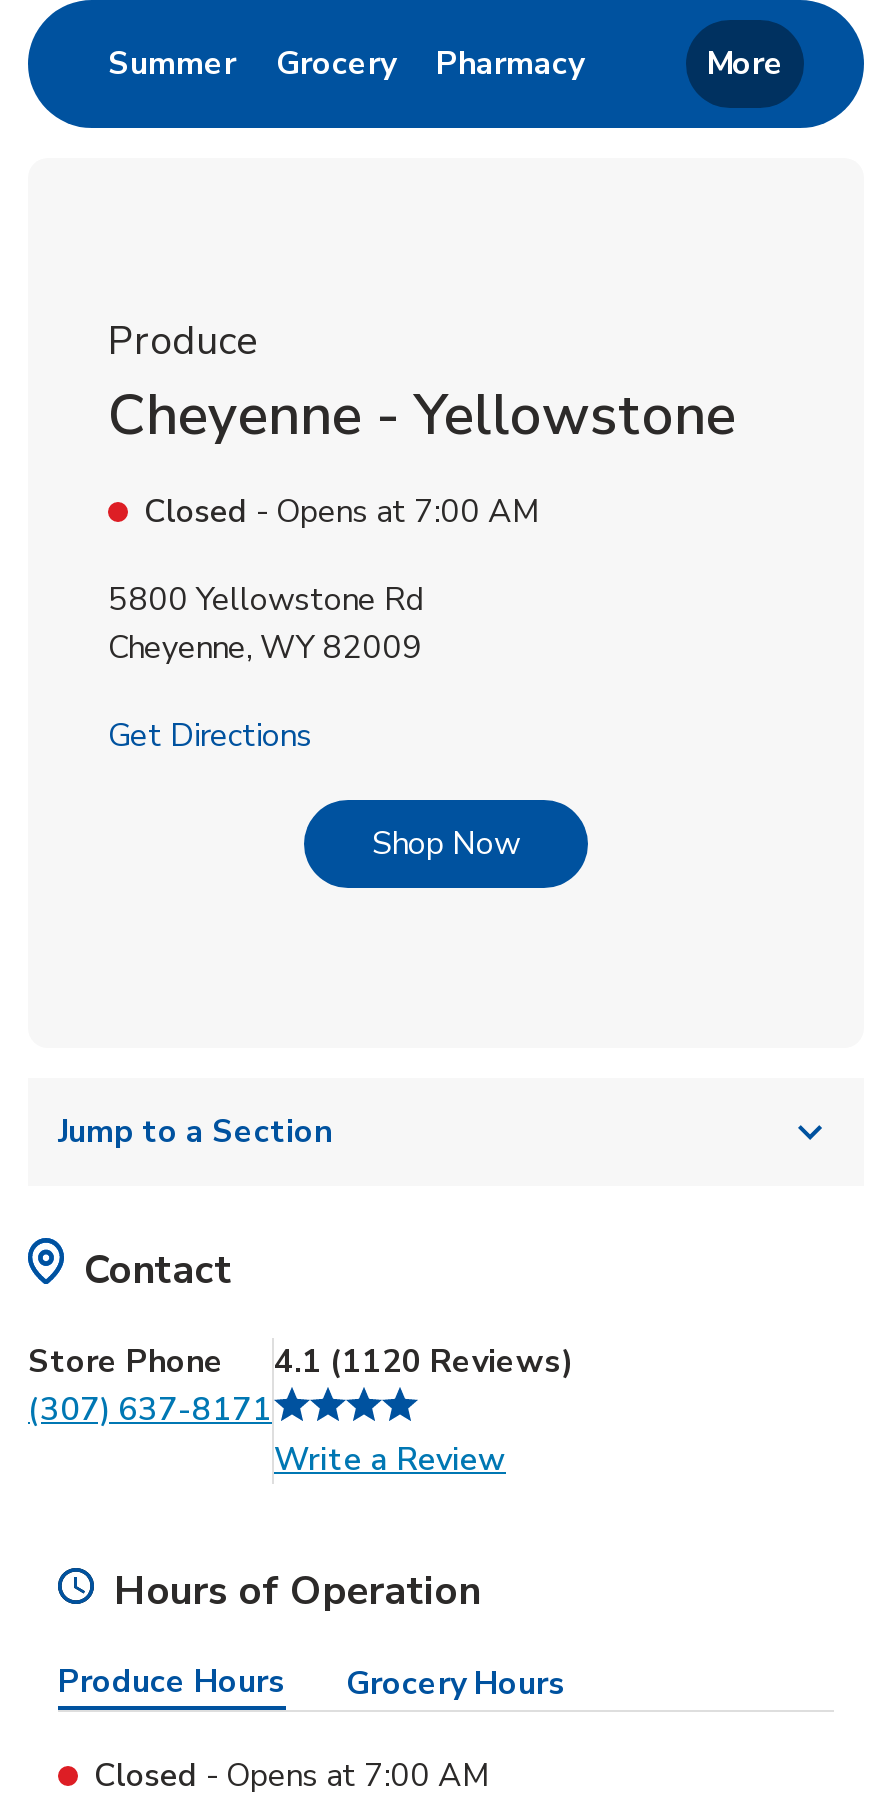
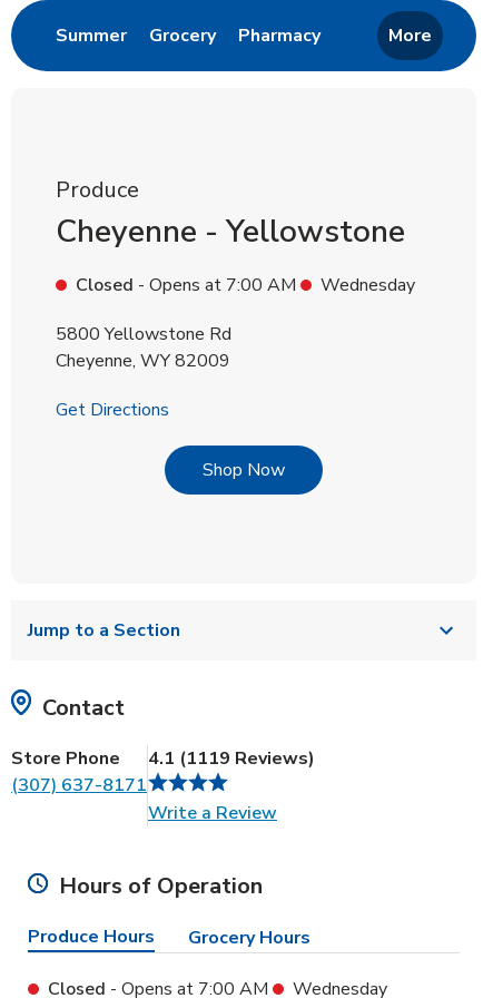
+ Wednesday

- Store Phone 4.1 (1120 Reviews)
+ Store Phone 4.1 (1119 Reviews)

+ Wednesday
